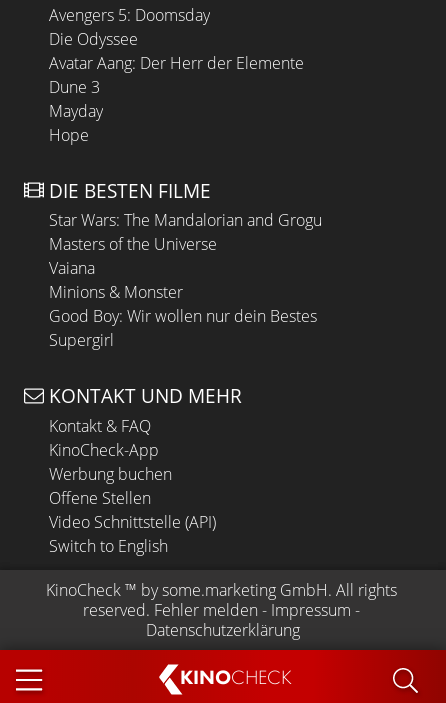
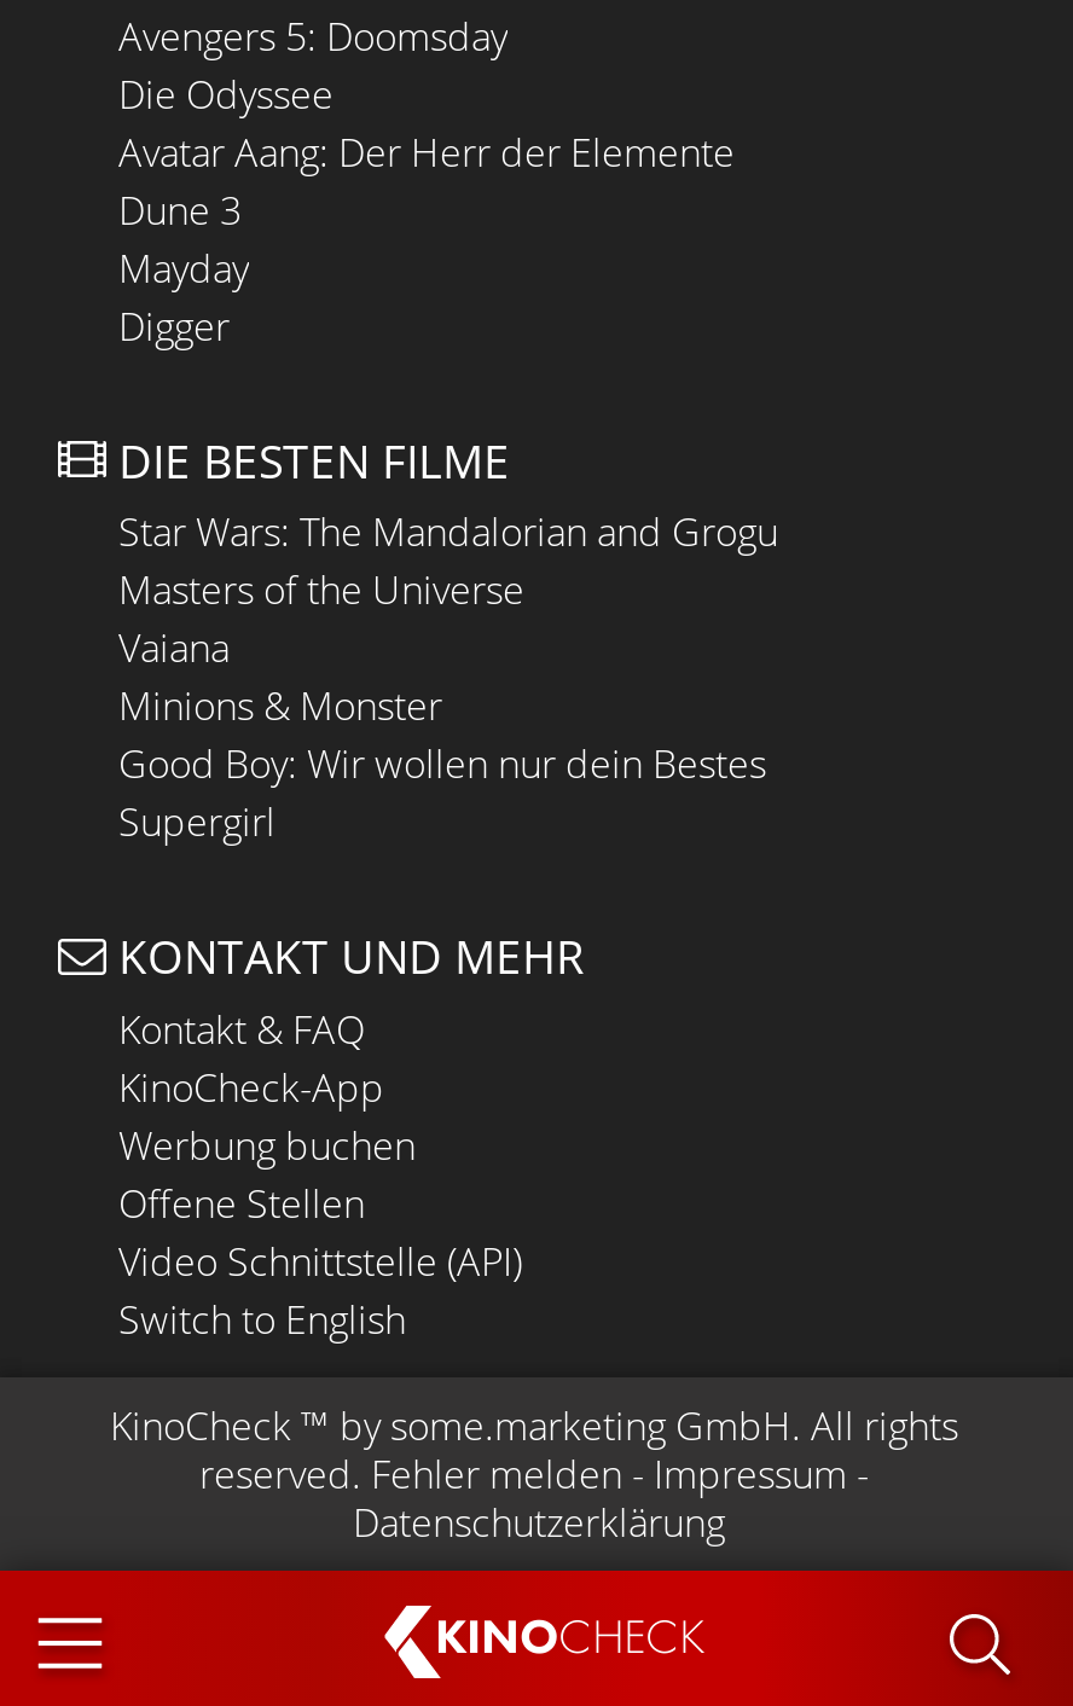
- Hope
+ Digger
